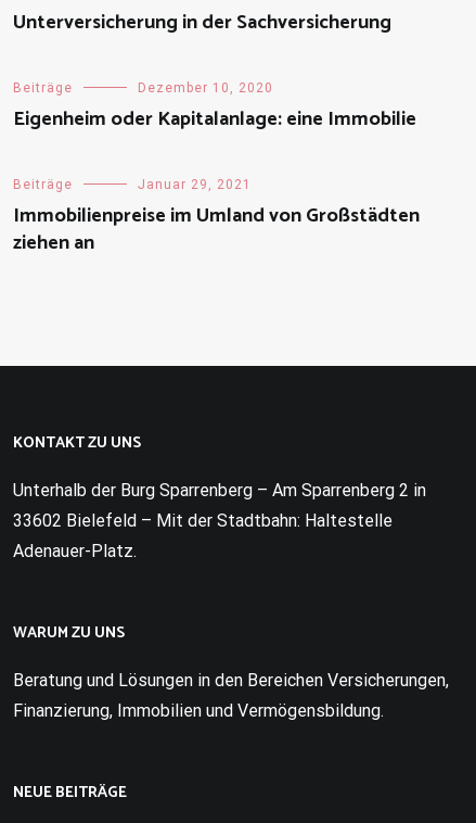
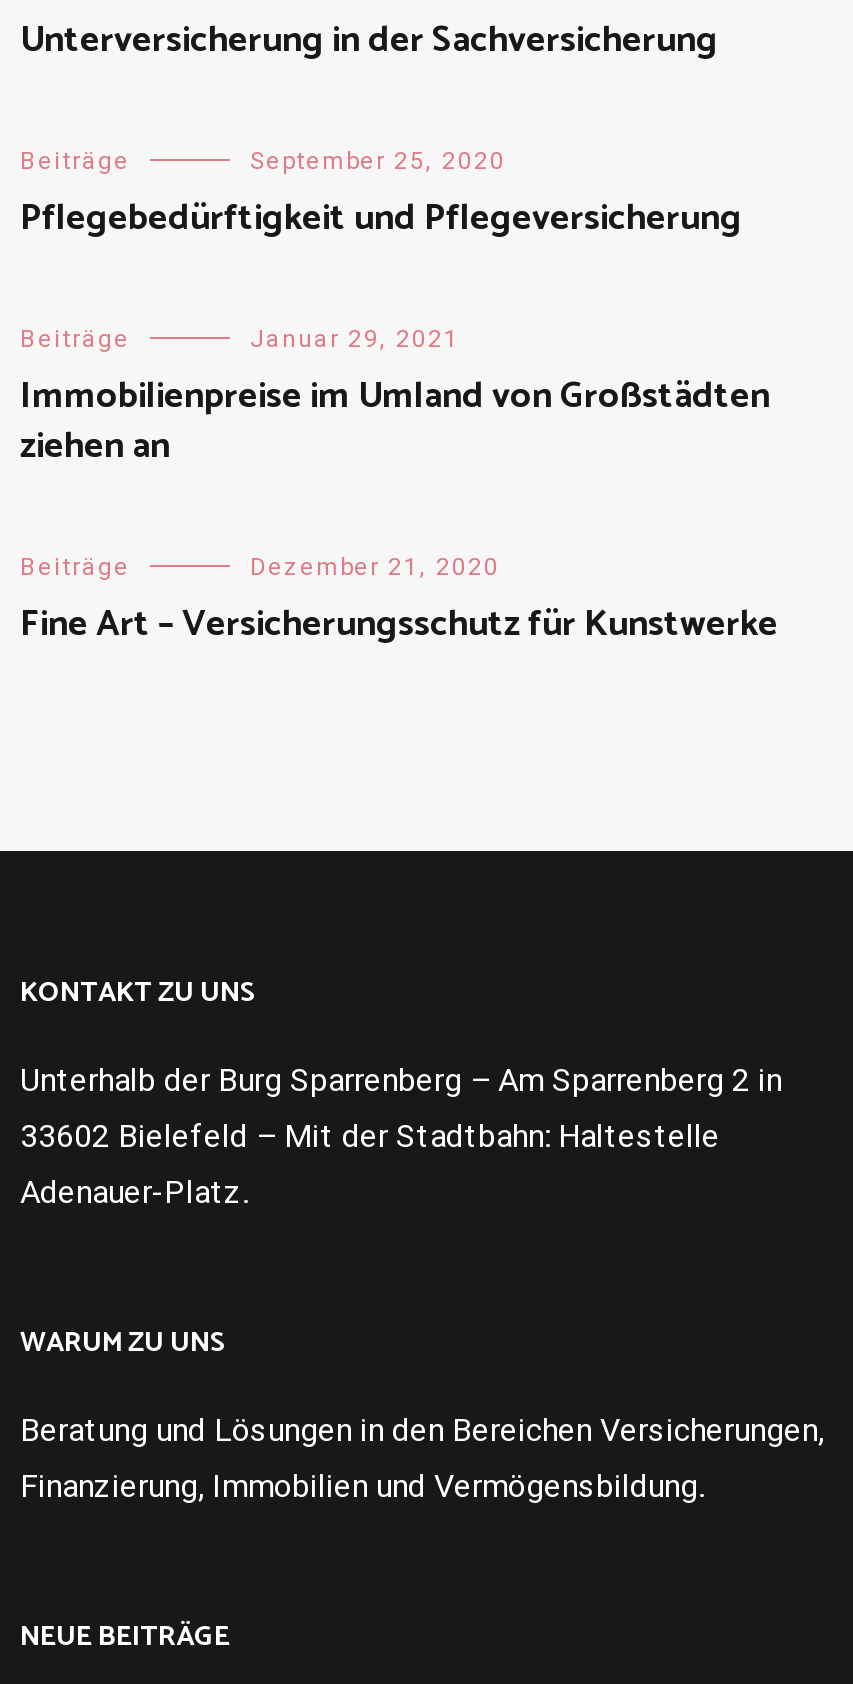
- Dezember 10, 2020
- Eigenheim oder Kapitalanlage: eine Immobilie
+ September 25, 2020
+ Pflegebedürftigkeit und Pflegeversicherung

+ Beiträge
+ Dezember 21, 2020
+ Fine Art – Versicherungsschutz für Kunstwerke
